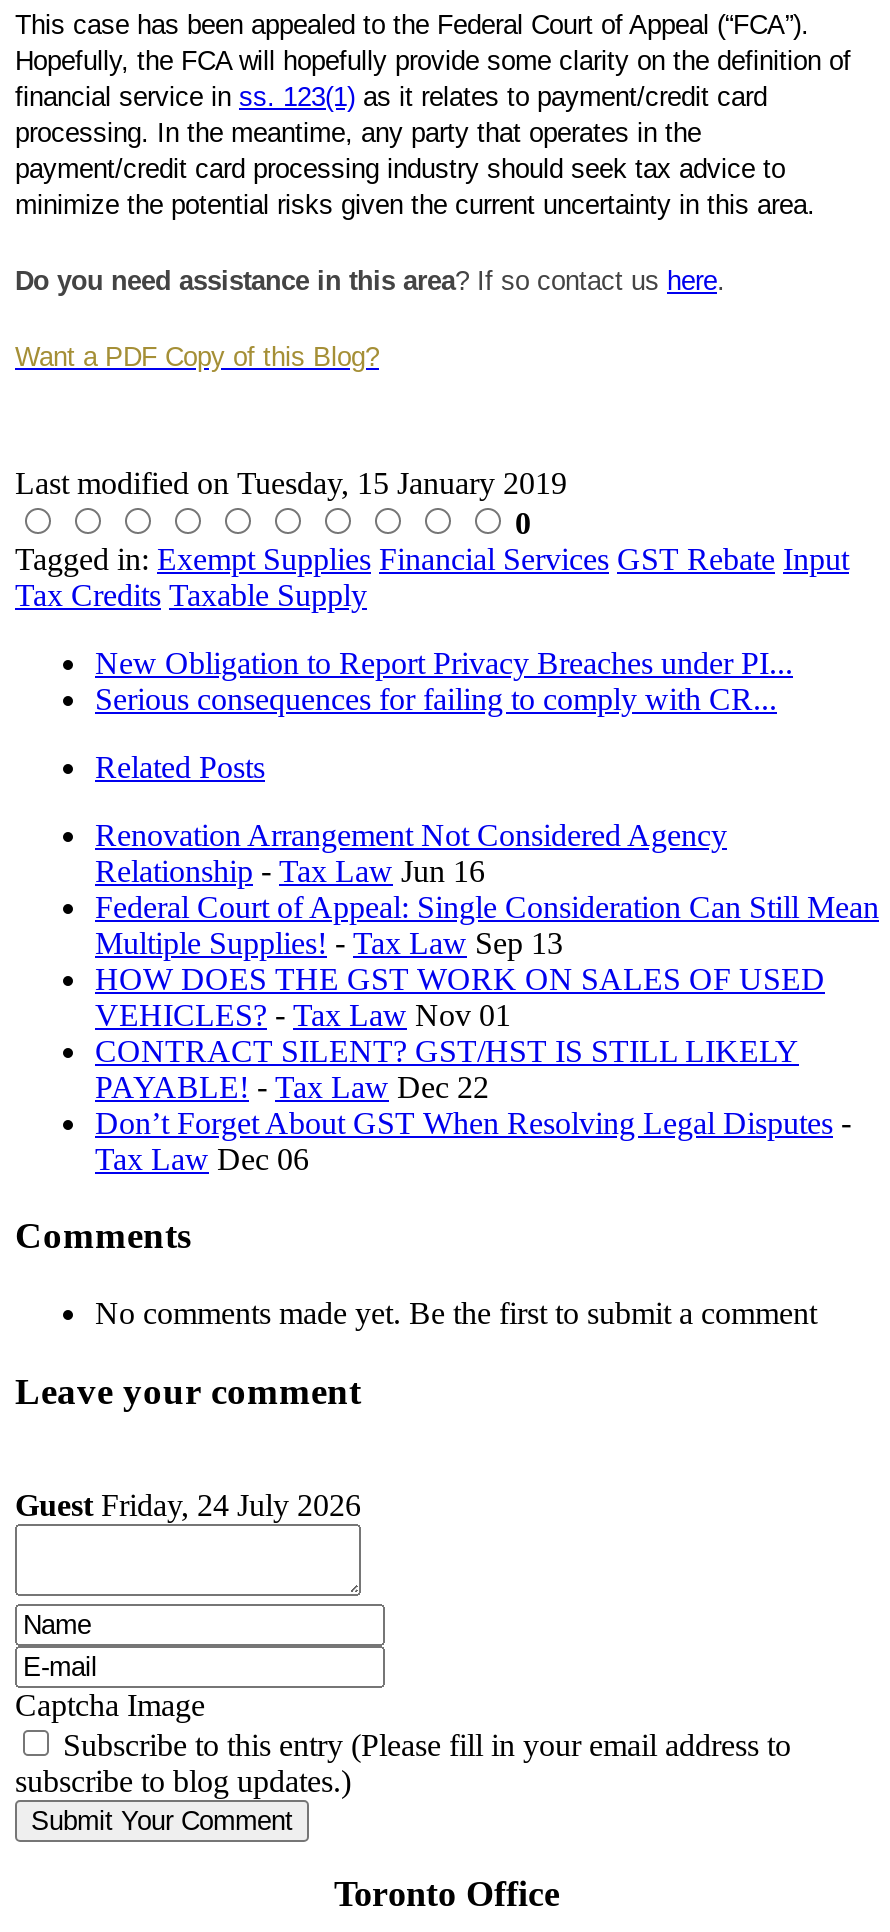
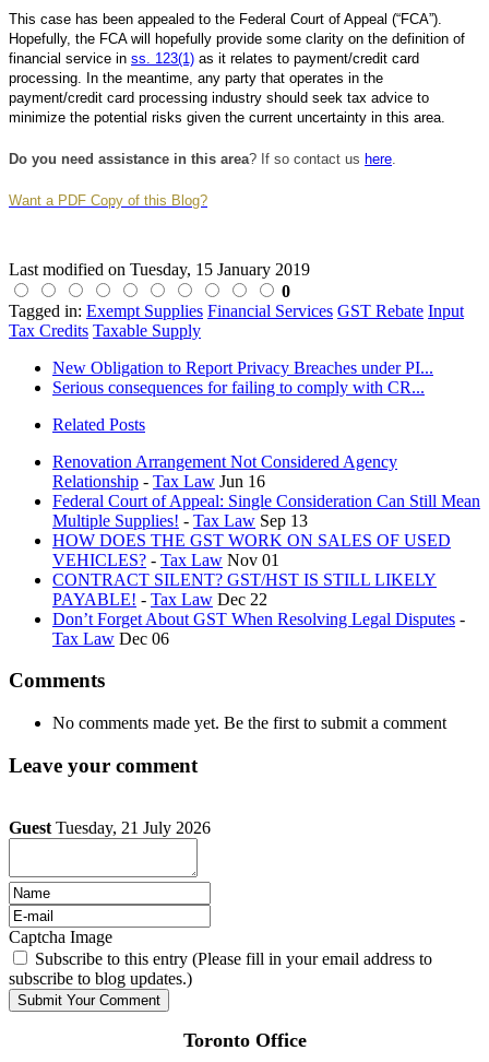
- Guest Friday, 24 July 2026
+ Guest Tuesday, 21 July 2026
